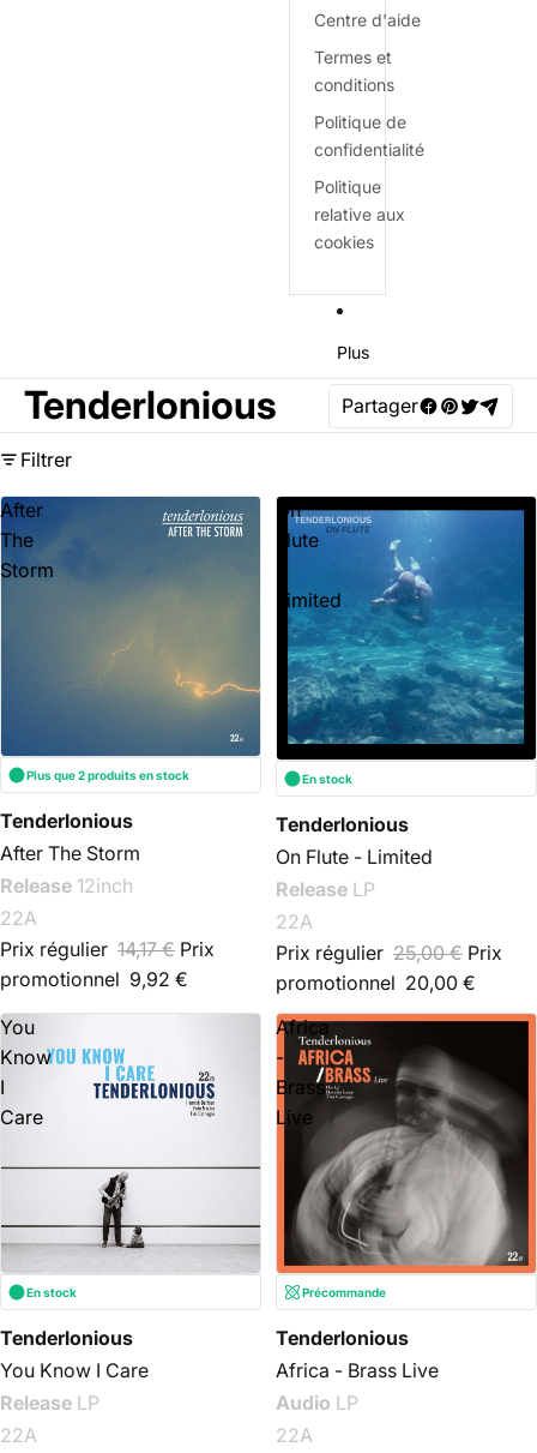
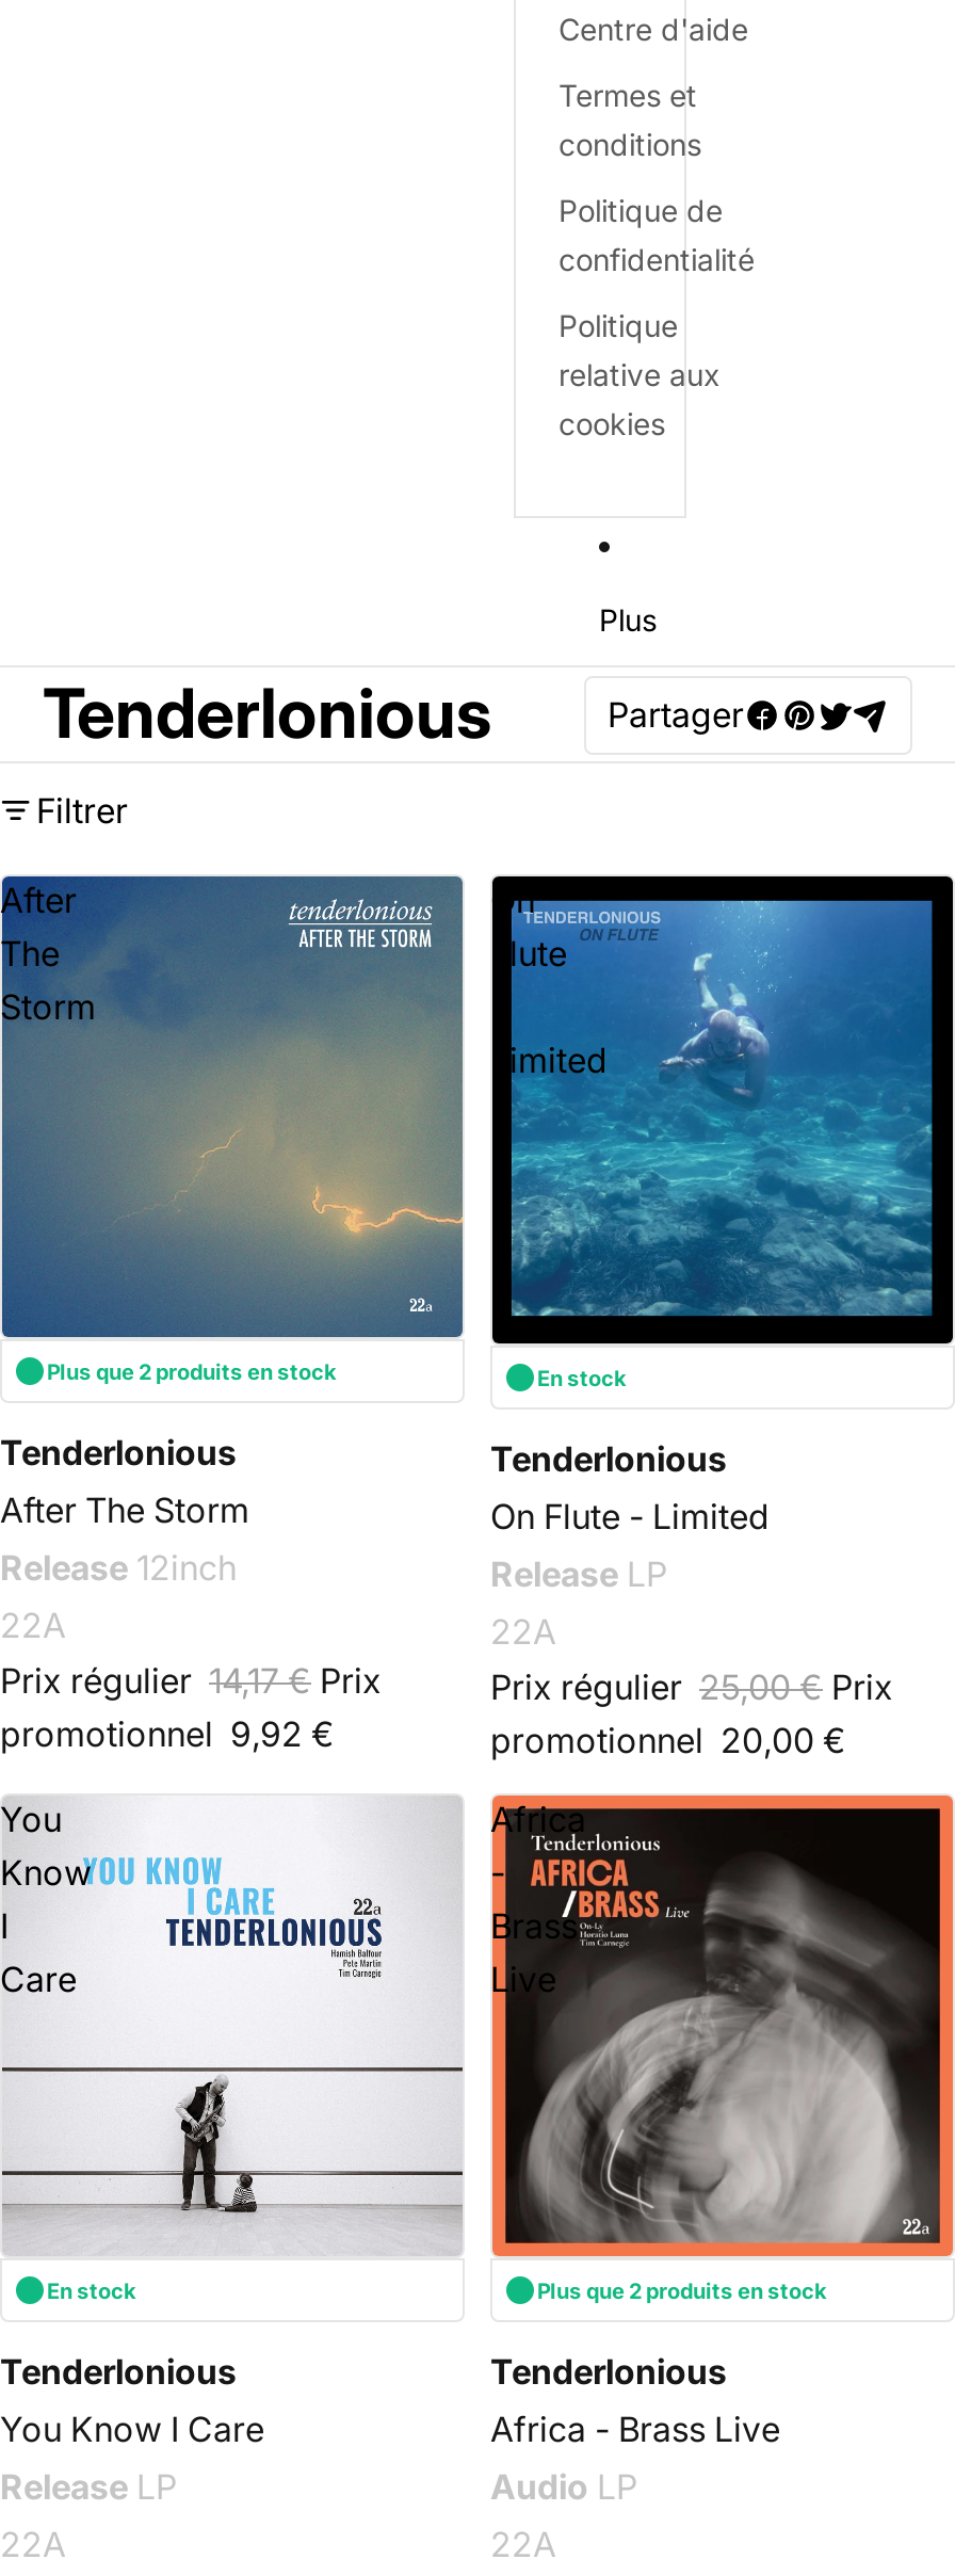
- Précommande
+ Plus que 2 produits en stock
